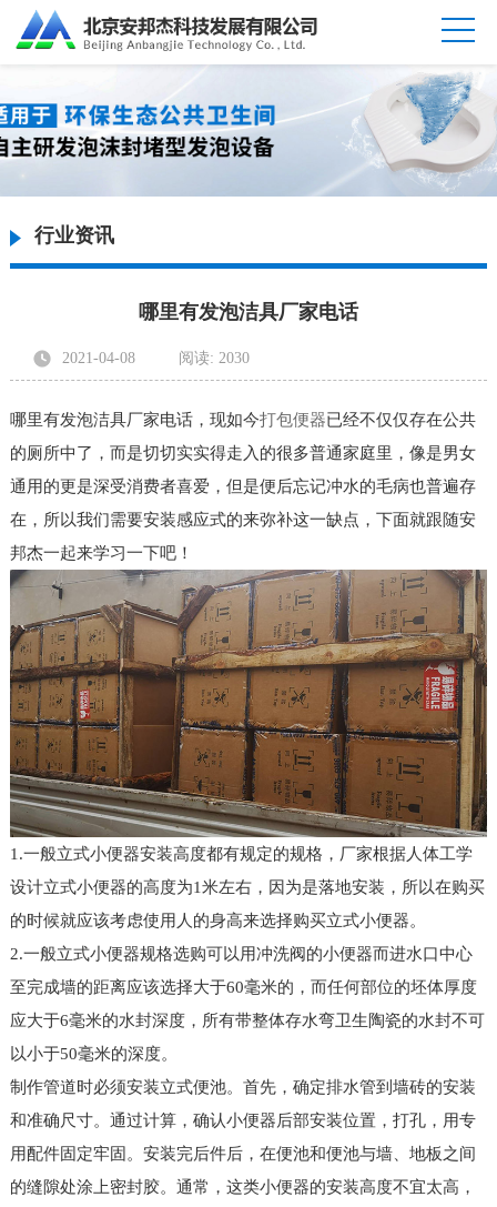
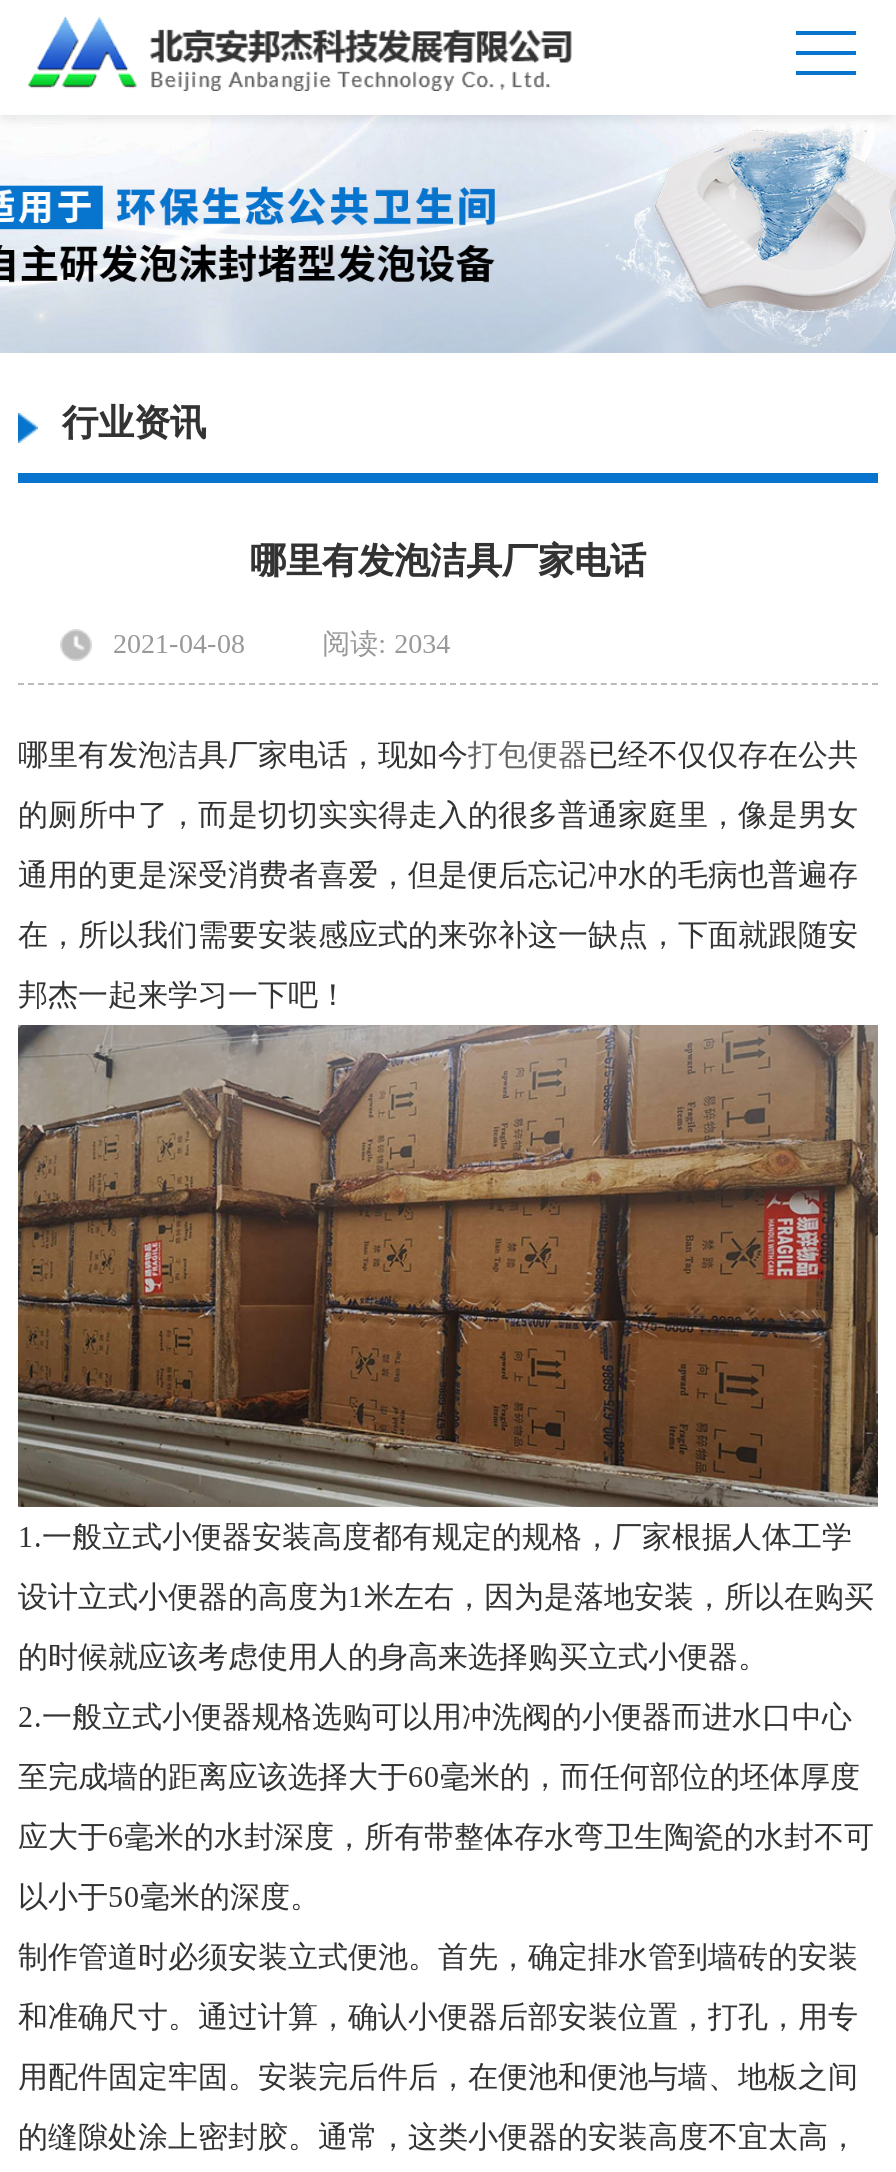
- 阅读: 2030
+ 阅读: 2034
